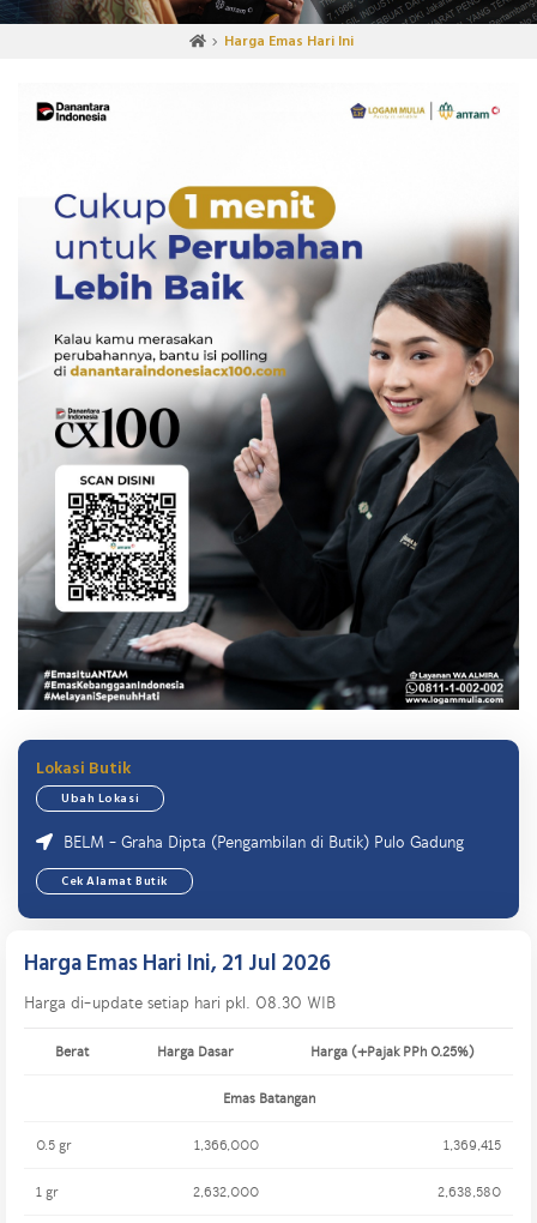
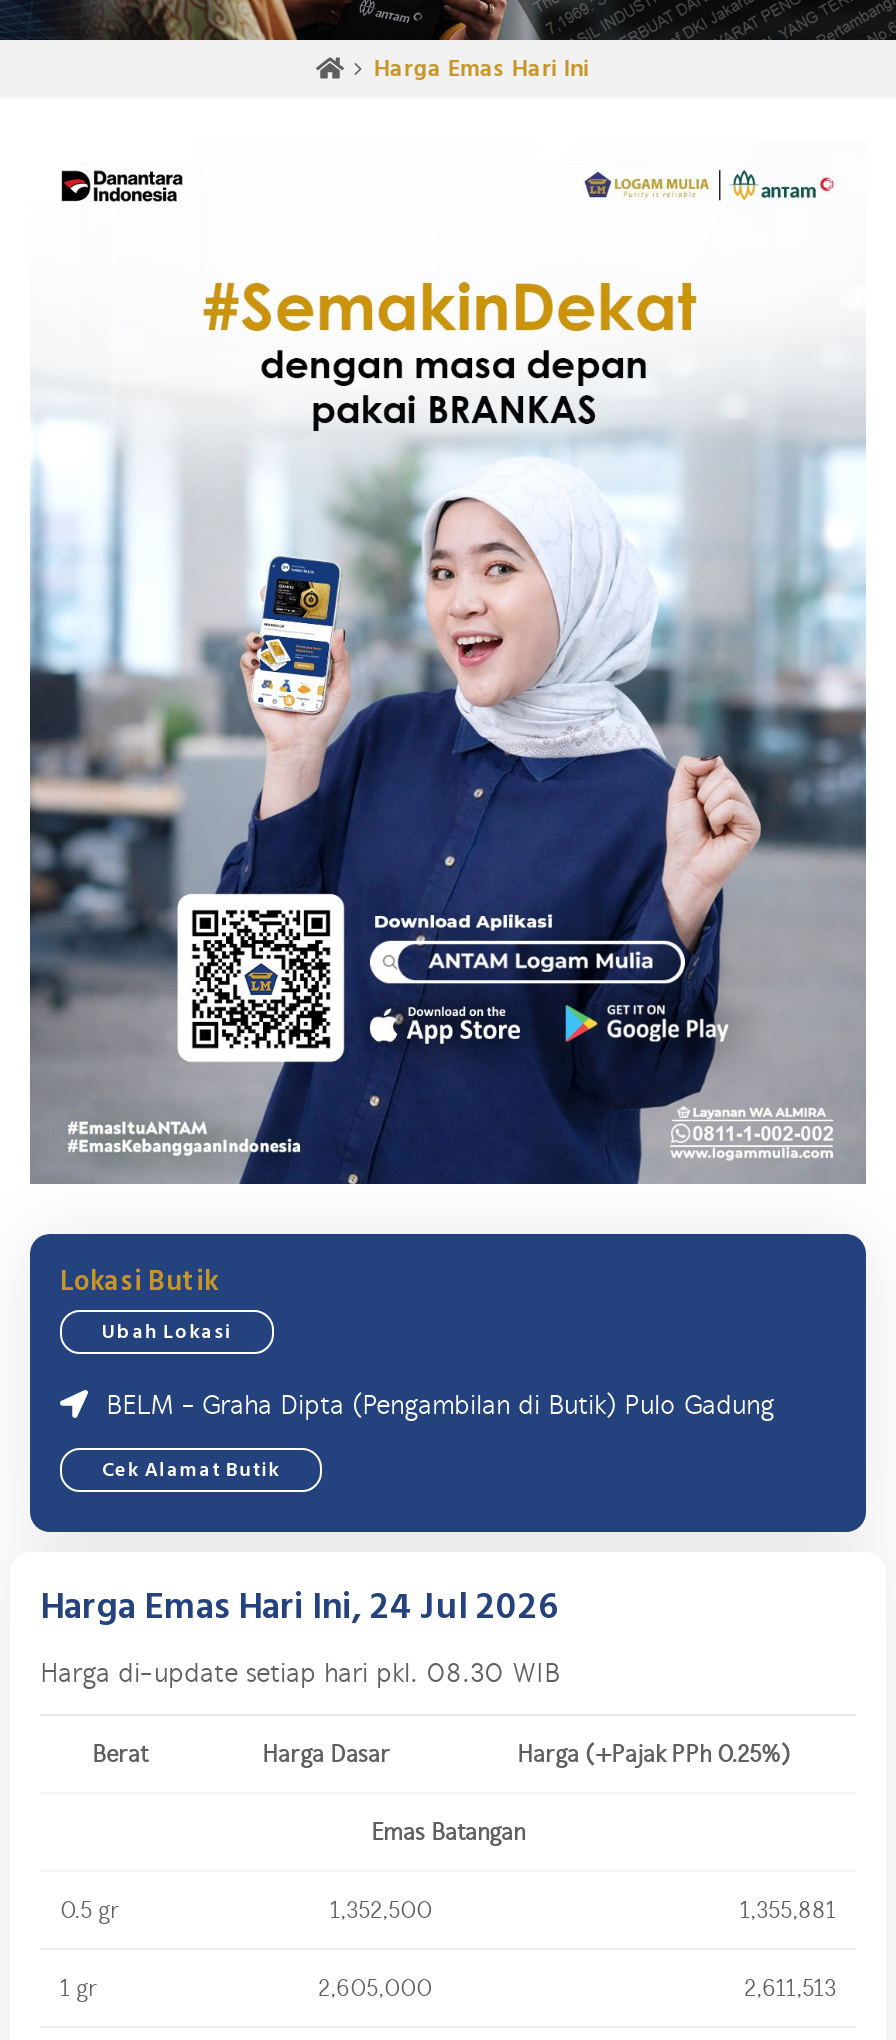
- [image]
+ [image]

- Harga Emas Hari Ini, 21 Jul 2026
+ Harga Emas Hari Ini, 24 Jul 2026

- 1,366,000
+ 1,352,500

- 1,369,415
+ 1,355,881

- 2,632,000
+ 2,605,000

- 2,638,580
+ 2,611,513
